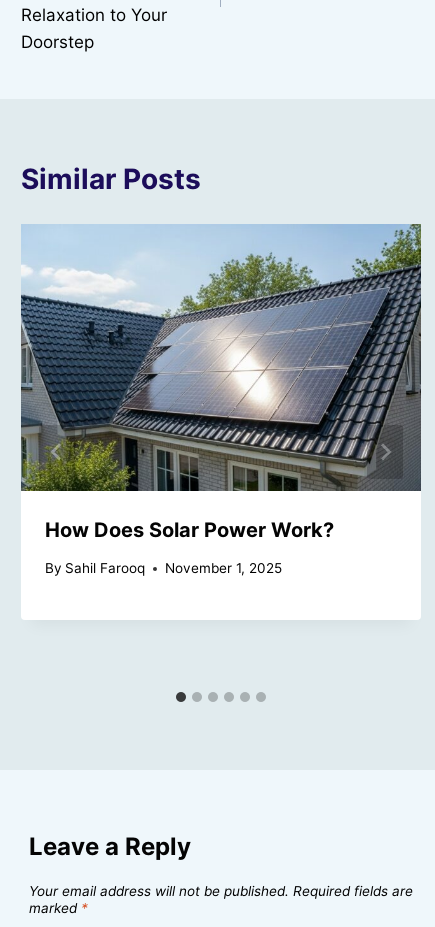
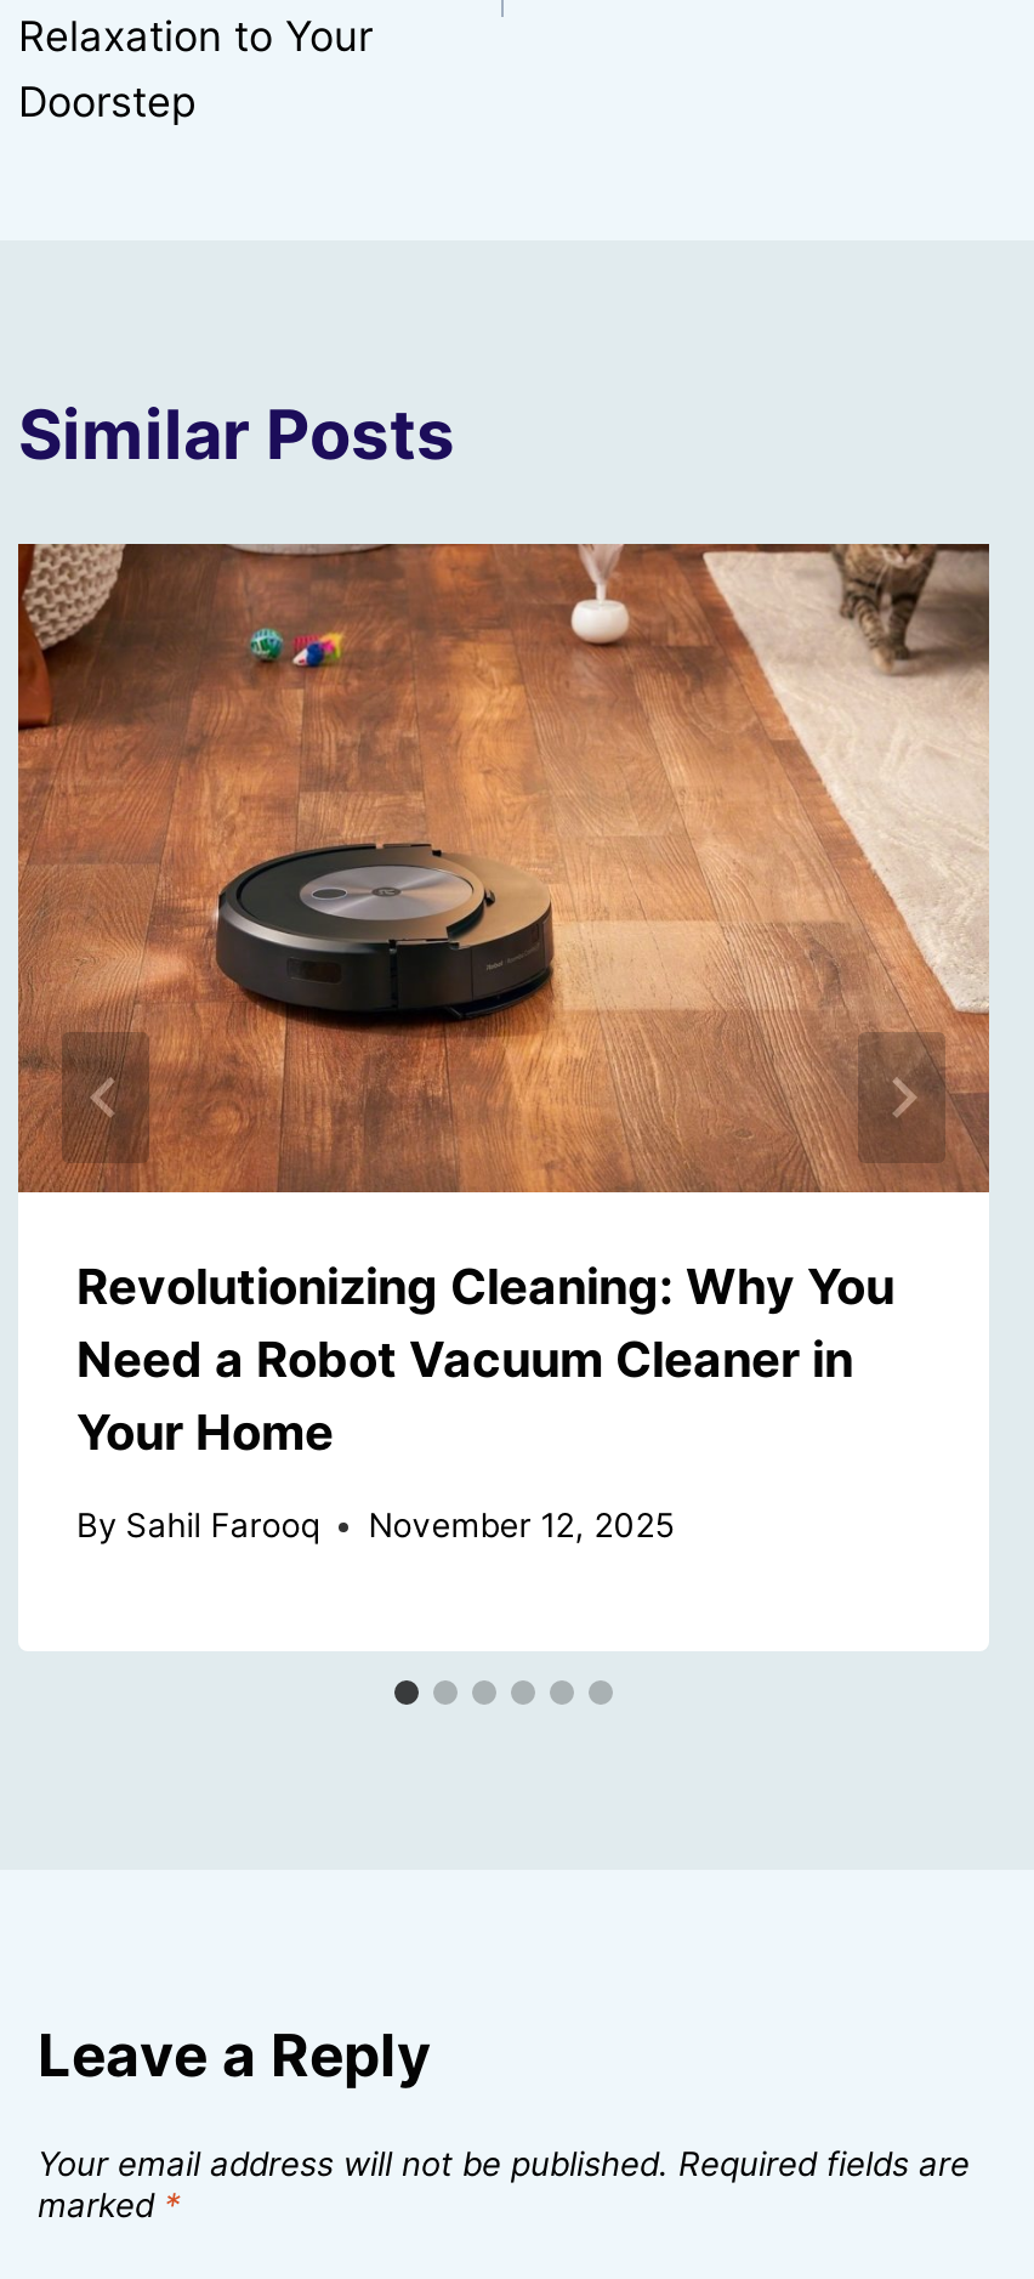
- [image]
- How Does Solar Power Work?
+ [image]
+ Revolutionizing Cleaning: Why You
+ Need a Robot Vacuum Cleaner in
+ Your Home

- By Sahil Farooq November 1, 2025
+ By Sahil Farooq November 12, 2025

moved down: By Sahil Farooq
